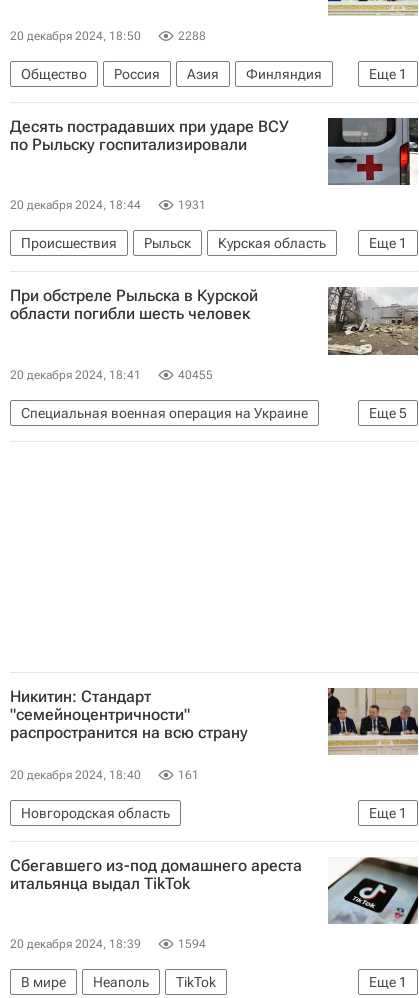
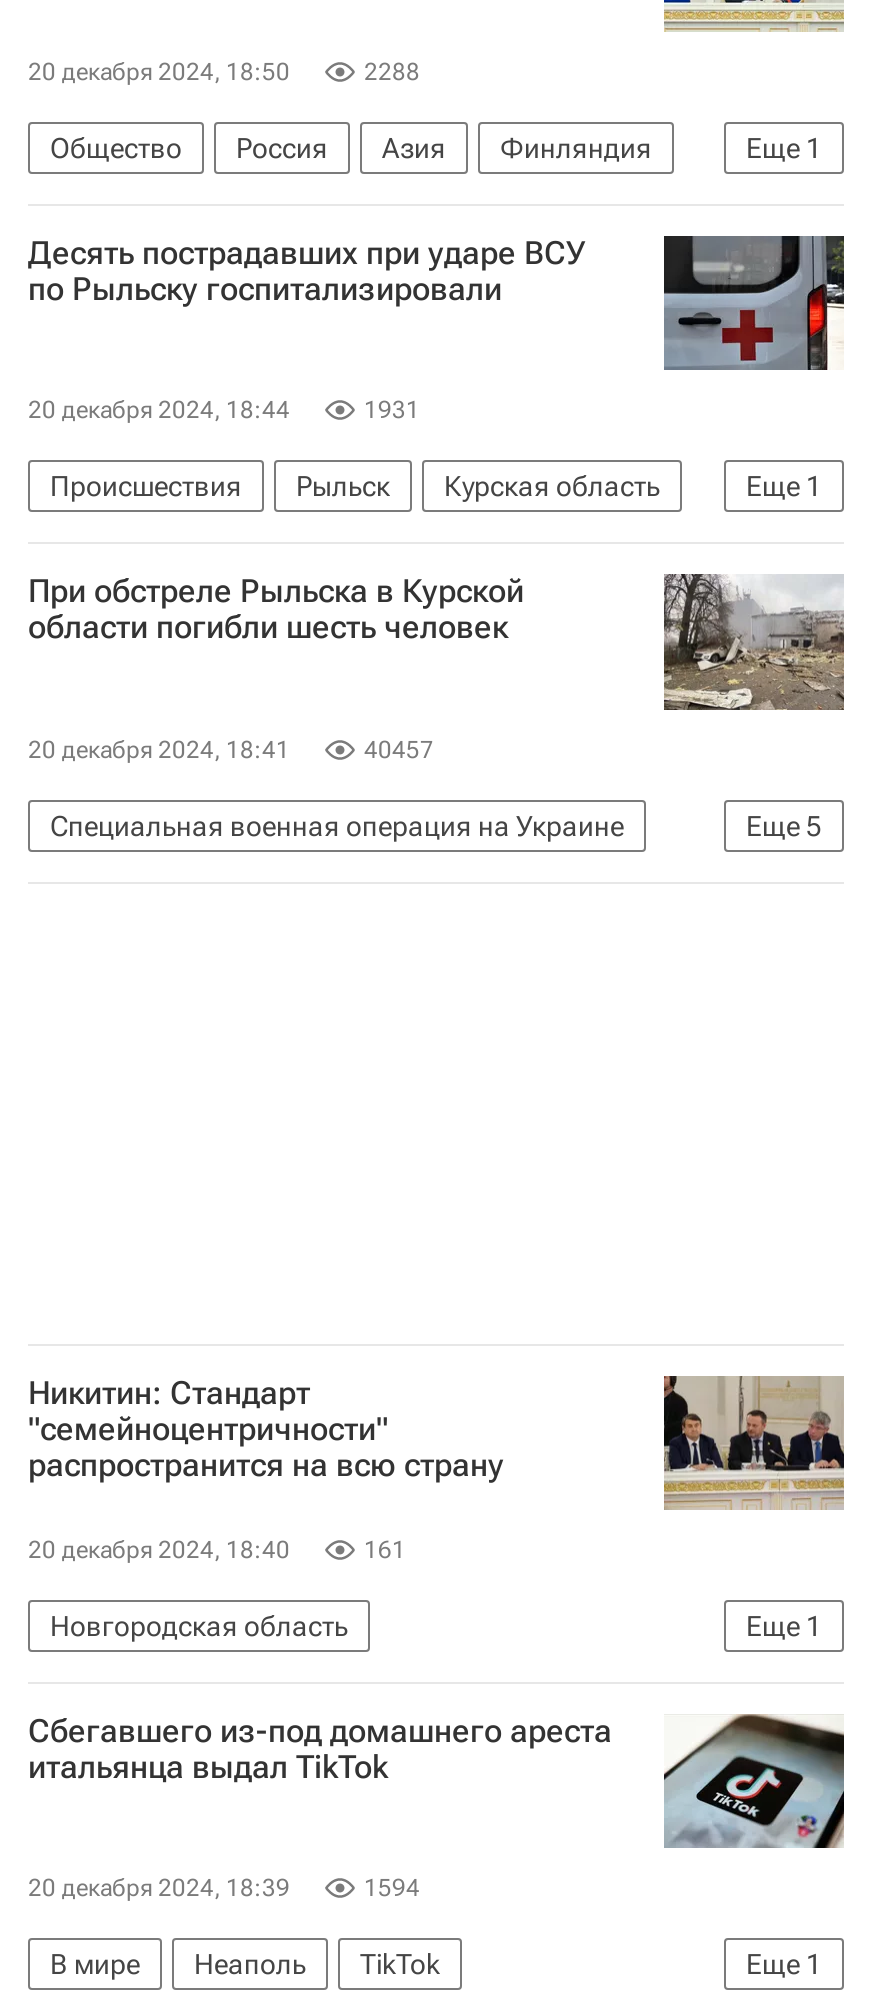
- 40455
+ 40457
